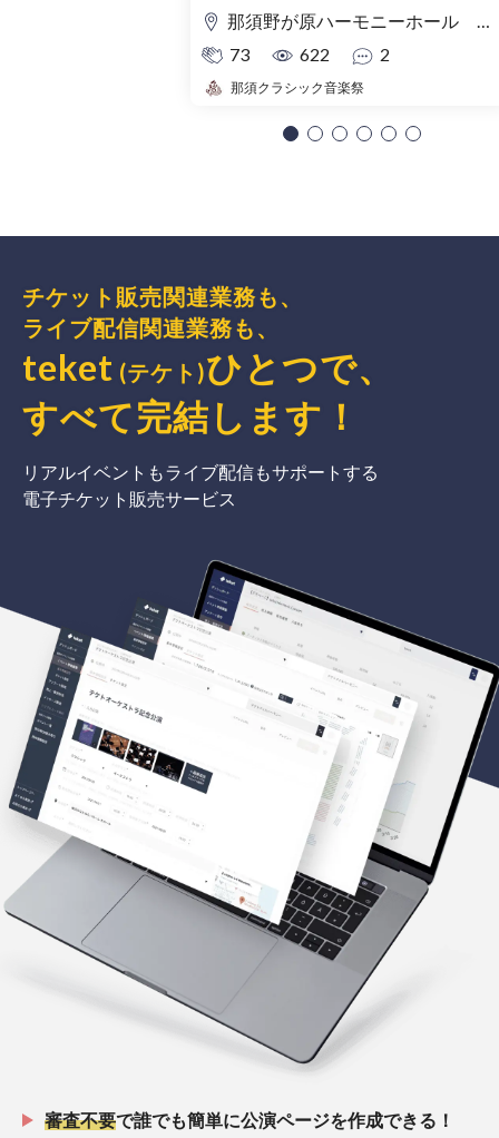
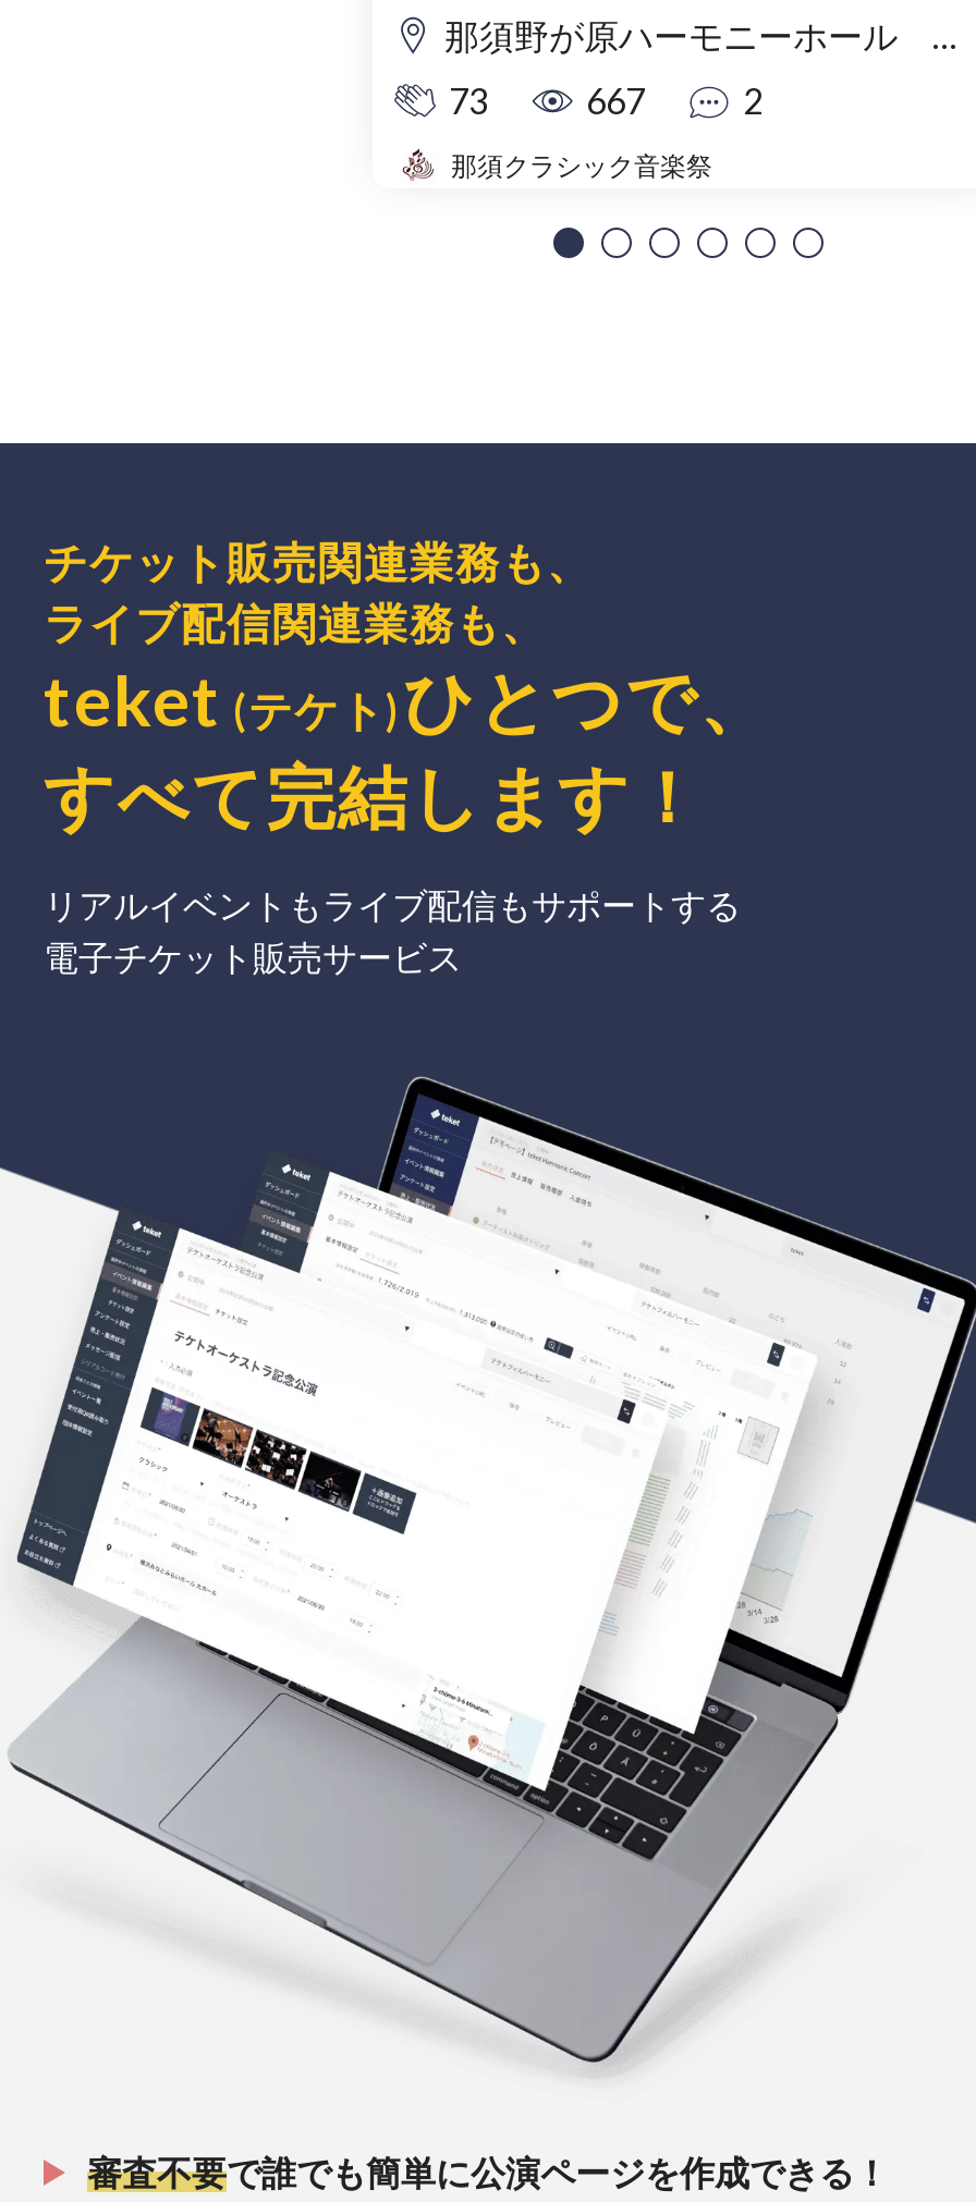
- 622
+ 667
